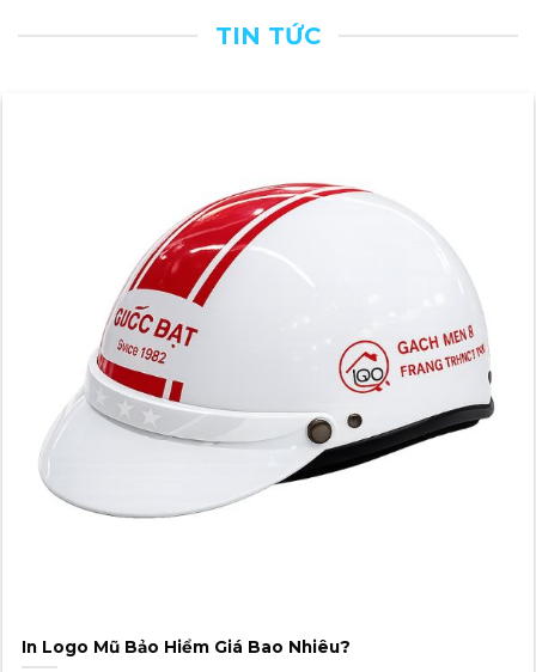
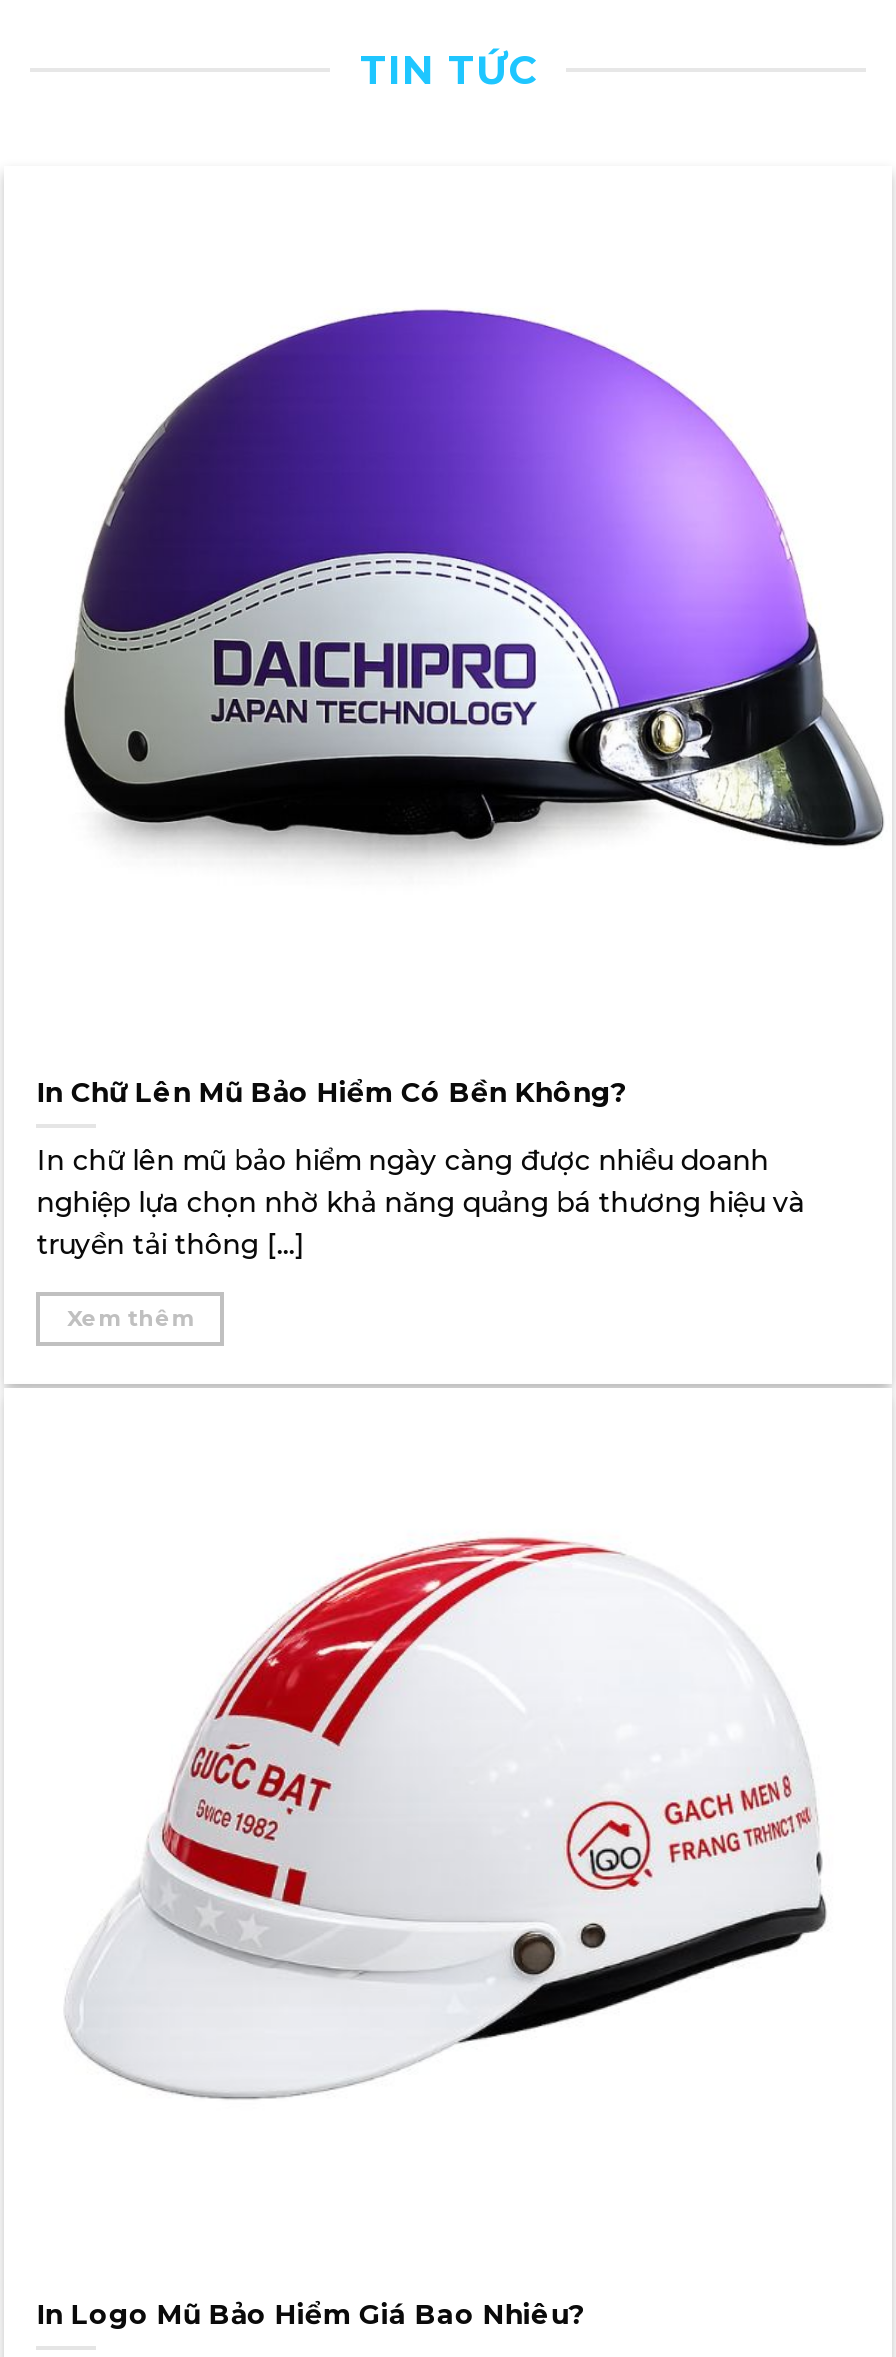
+ In Chữ Lên Mũ Bảo Hiểm Có Bền Không?
+ In chữ lên mũ bảo hiểm ngày càng được nhiều doanh
+ nghiệp lựa chọn nhờ khả năng quảng bá thương hiệu và
+ truyền tải thông [...]
+ Xem thêm

+ [image]
